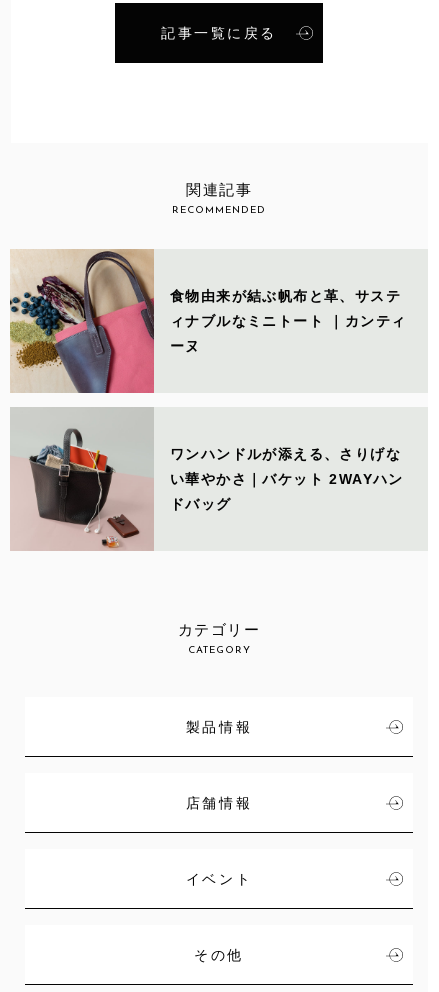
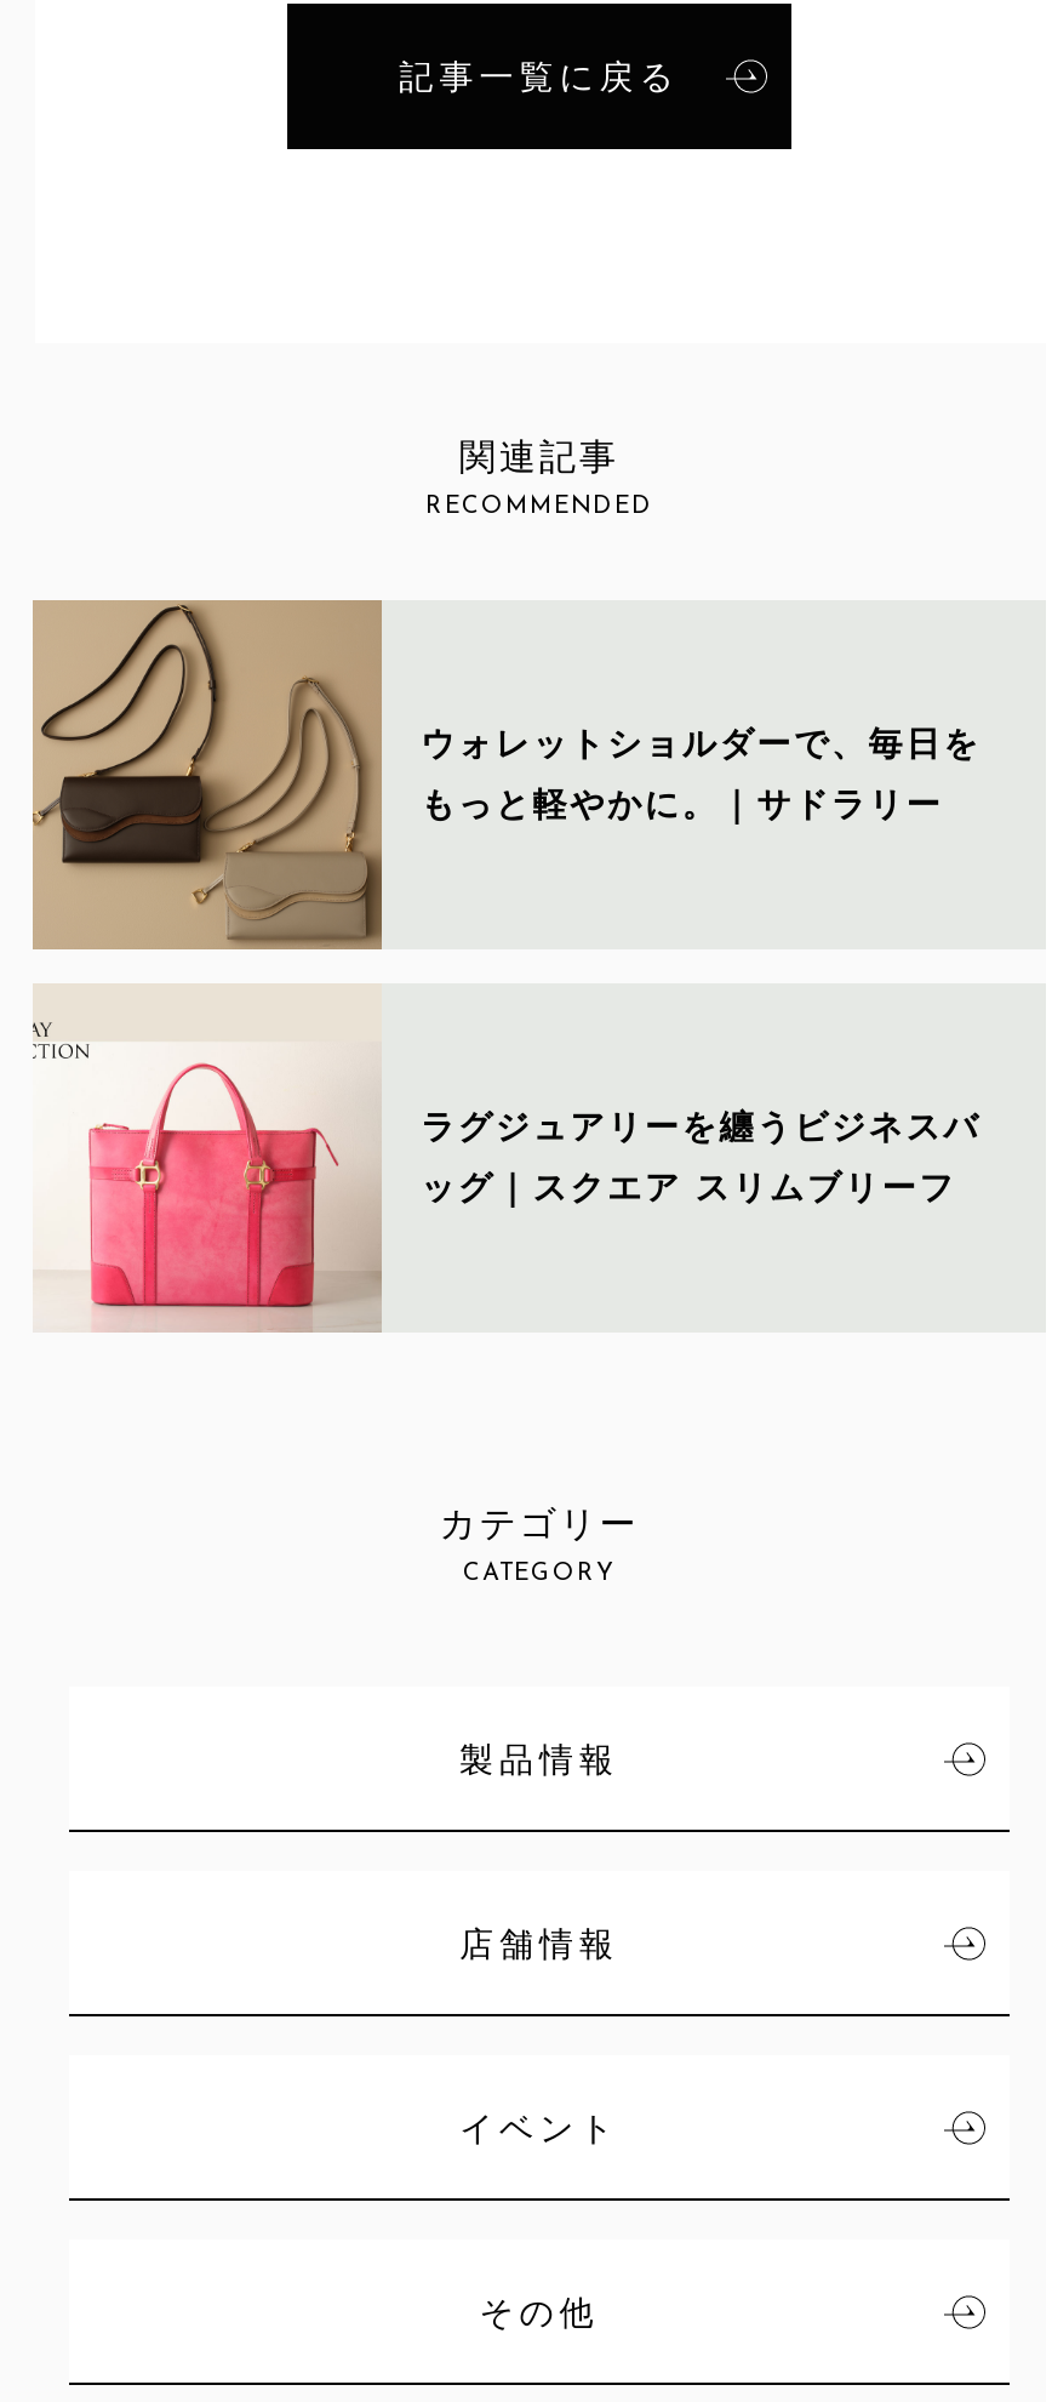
- [image]
- 食物由来が結ぶ帆布と革、サステ
- ィナブルなミニトート ｜カンティ
- ーヌ
+ [image]
+ ウォレットショルダーで、毎日を
+ もっと軽やかに。｜サドラリー

- [image]
- ワンハンドルが添える、さりげな
- い華やかさ｜バケット 2WAYハン
- ドバッグ
+ [image]
+ ラグジュアリーを纏うビジネスバ
+ ッグ｜スクエア スリムブリーフ
